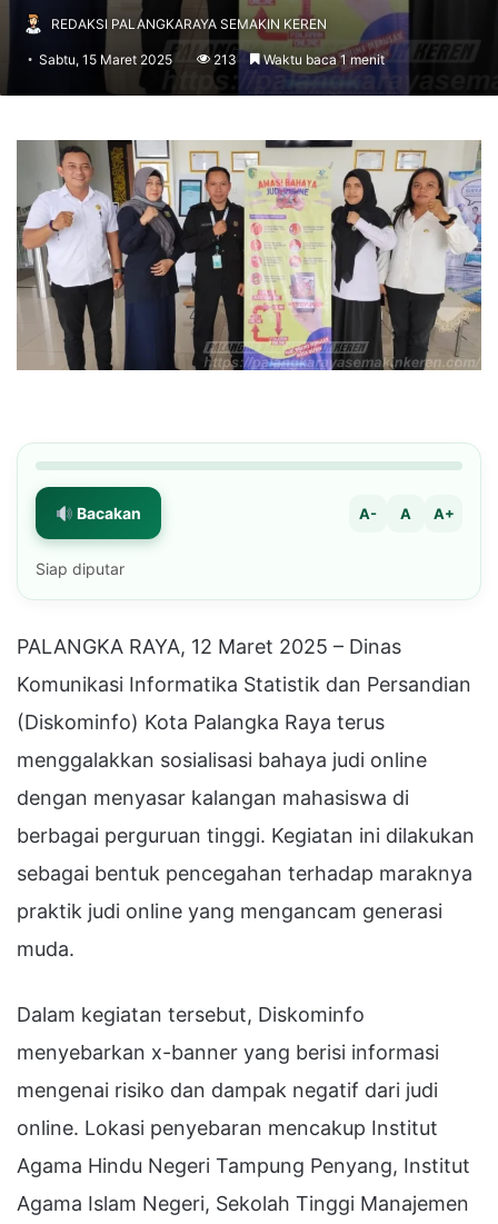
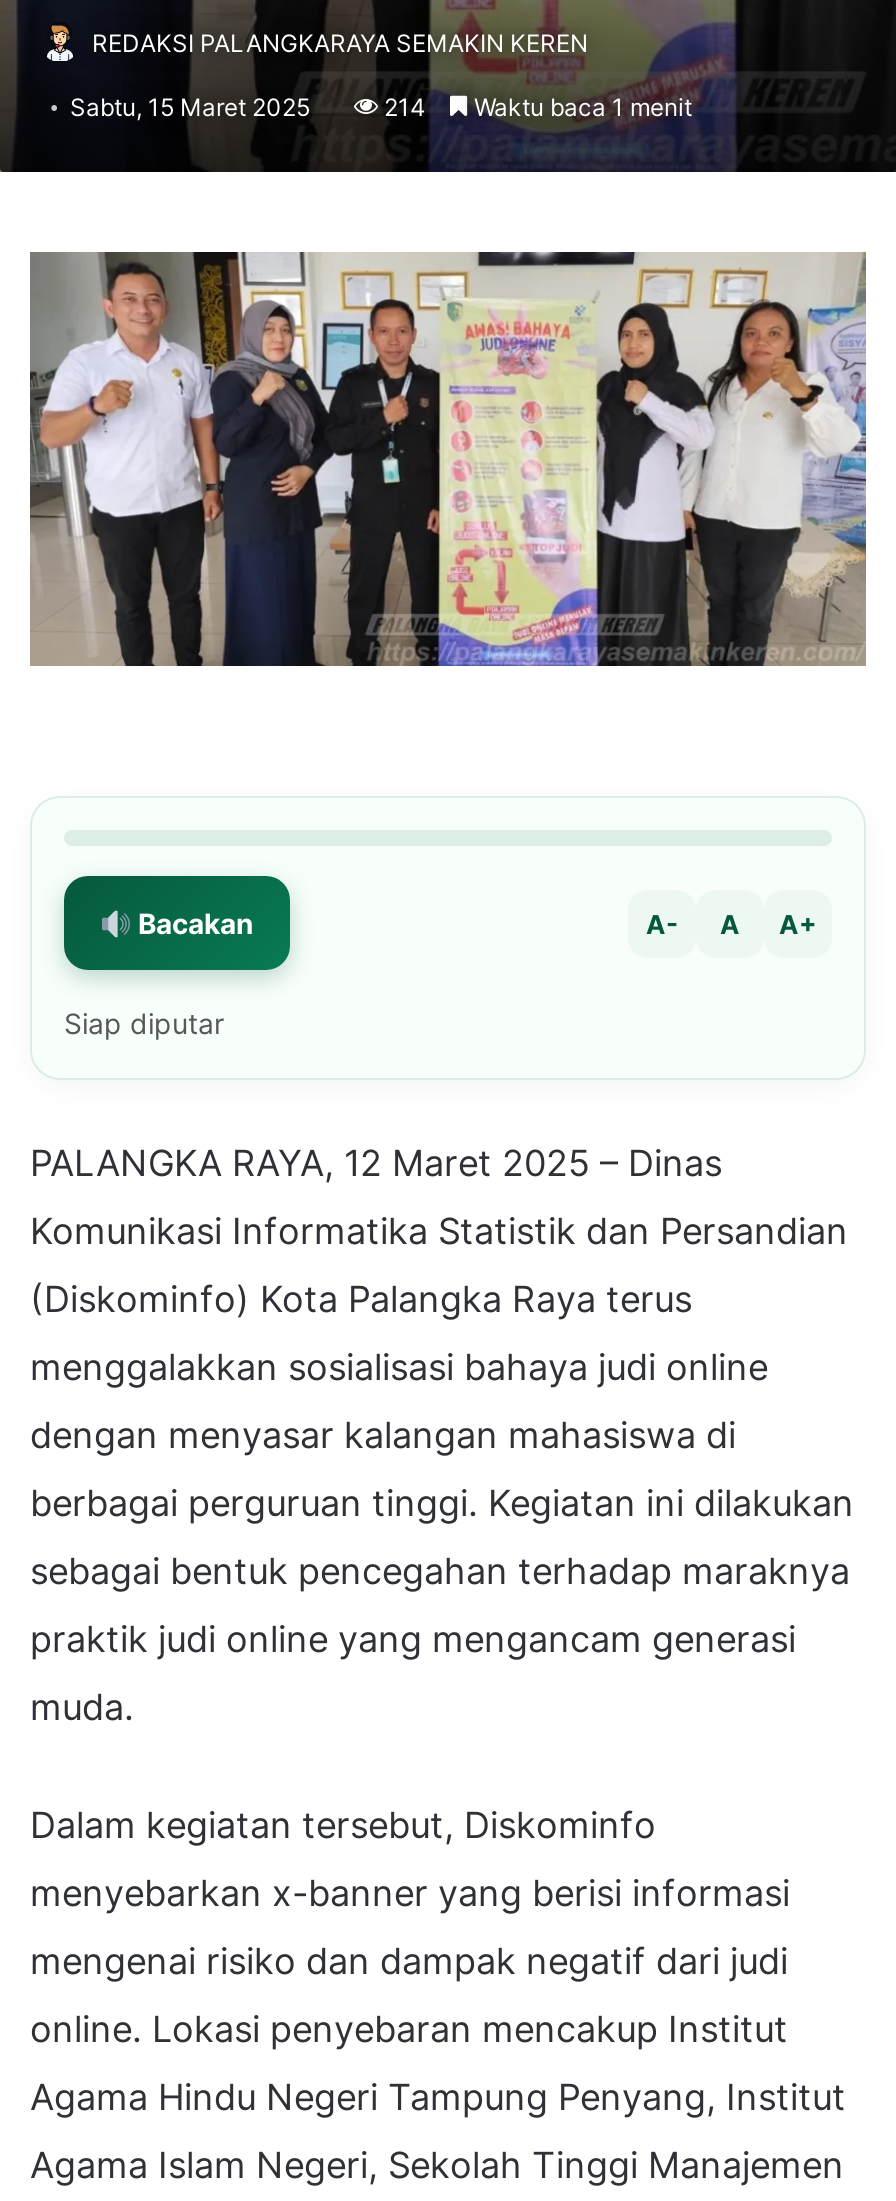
- 213 Waktu baca 1 menit
+ 214 Waktu baca 1 menit
